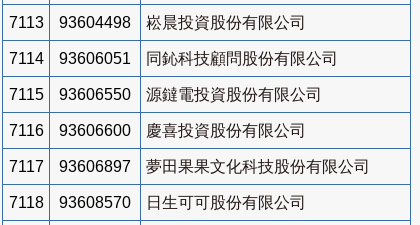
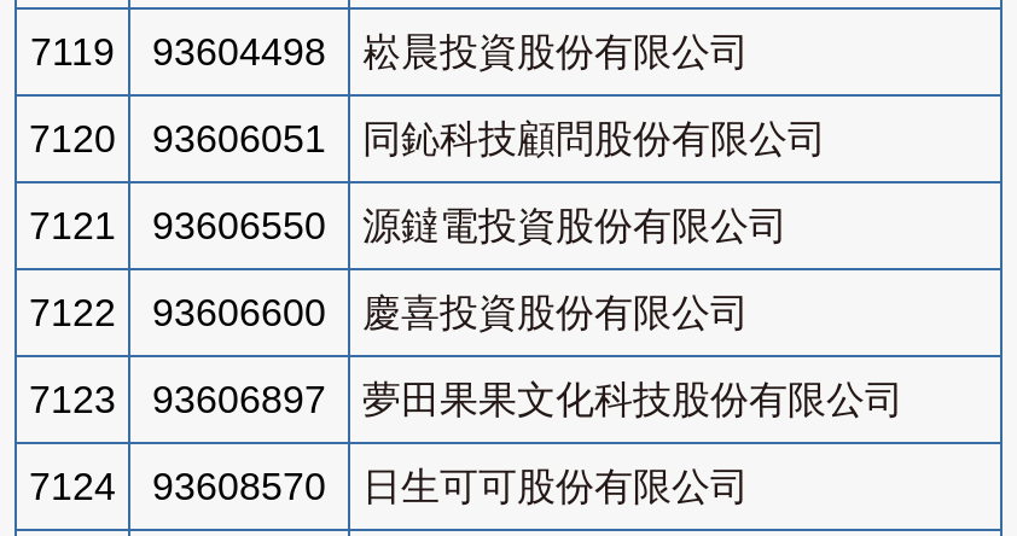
- 7113 93604498 崧晨投資股份有限公司
+ 7119 93604498 崧晨投資股份有限公司

- 7114 93606051 同鈊科技顧問股份有限公司
+ 7120 93606051 同鈊科技顧問股份有限公司

- 7115 93606550 源鐽電投資股份有限公司
+ 7121 93606550 源鐽電投資股份有限公司

- 7116 93606600 慶喜投資股份有限公司
+ 7122 93606600 慶喜投資股份有限公司

- 7117 93606897 夢田果果文化科技股份有限公司
+ 7123 93606897 夢田果果文化科技股份有限公司

- 7118 93608570 日生可可股份有限公司
+ 7124 93608570 日生可可股份有限公司
